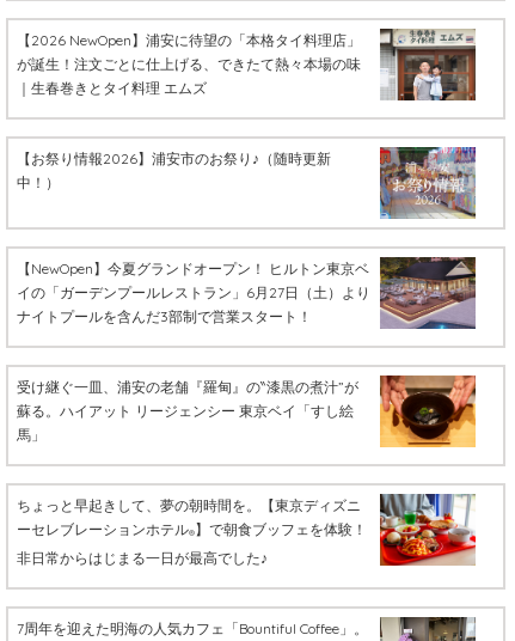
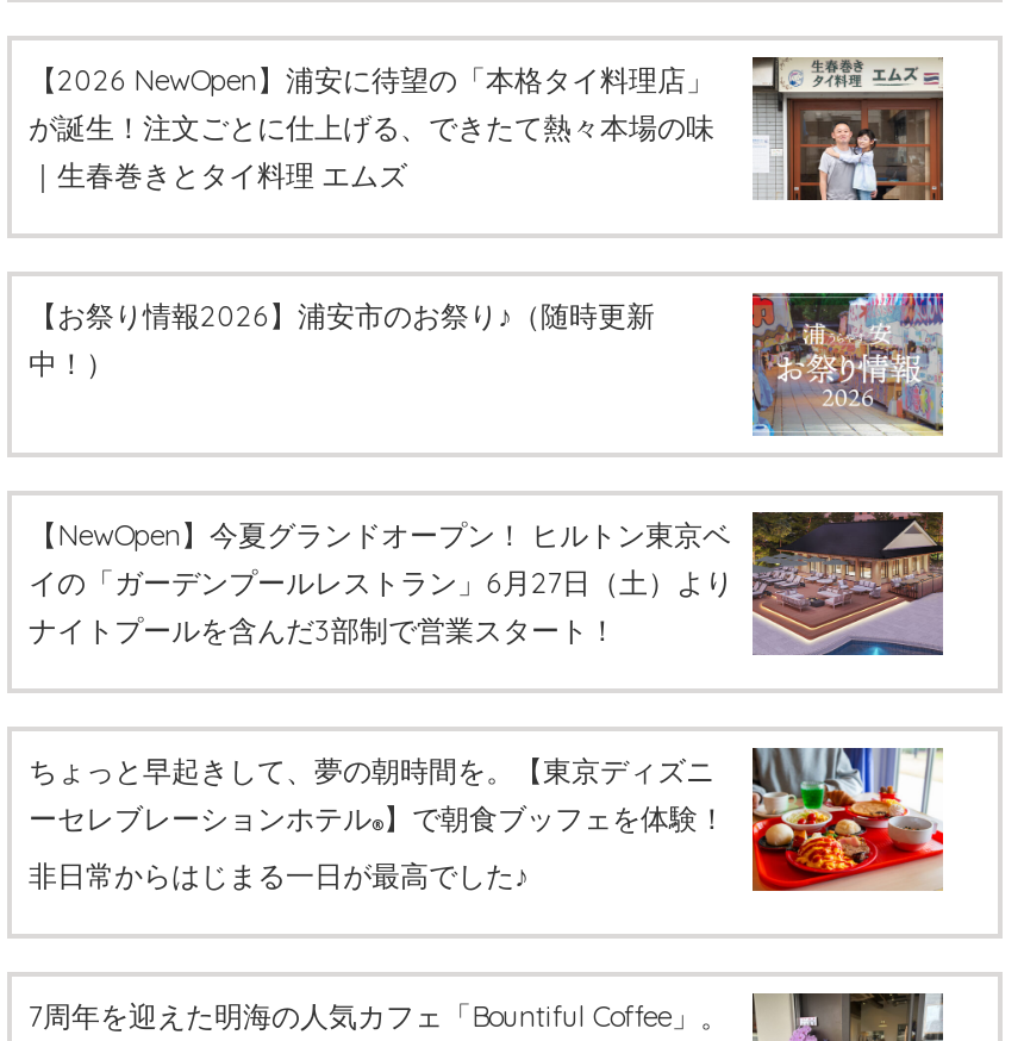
- [image]
- 受け継ぐ一皿、浦安の老舗『羅甸』の‶漆黒の煮汁”が
- 蘇る。ハイアット リージェンシー 東京ベイ「すし絵
- 馬」
